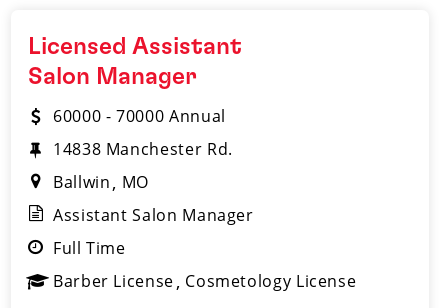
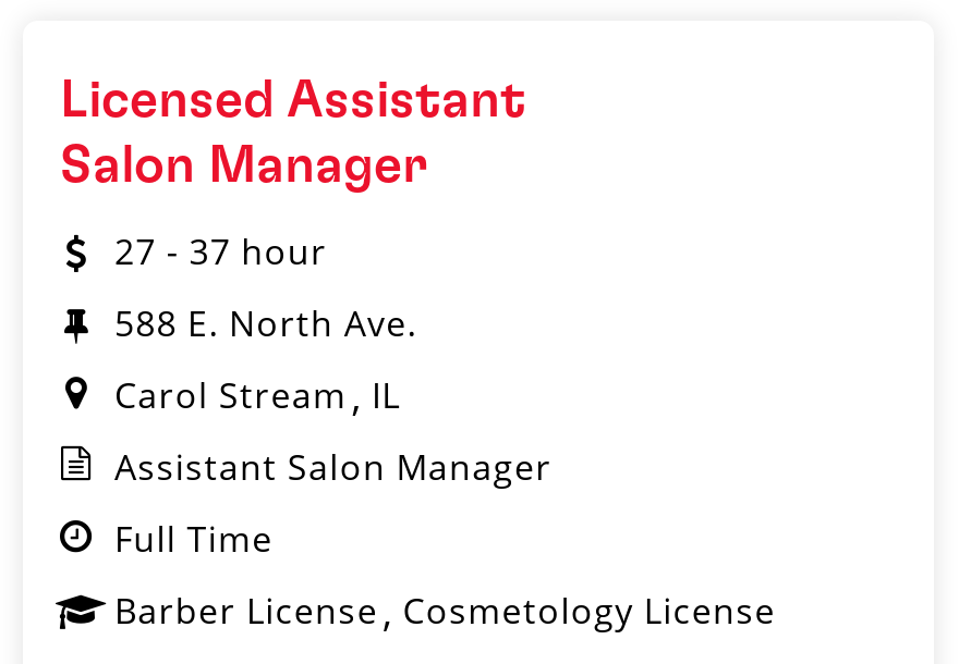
- 60000 - 70000 Annual
+ 27 - 37 hour

- 14838 Manchester Rd.
+ 588 E. North Ave.

- Ballwin MO
+ Carol Stream IL
